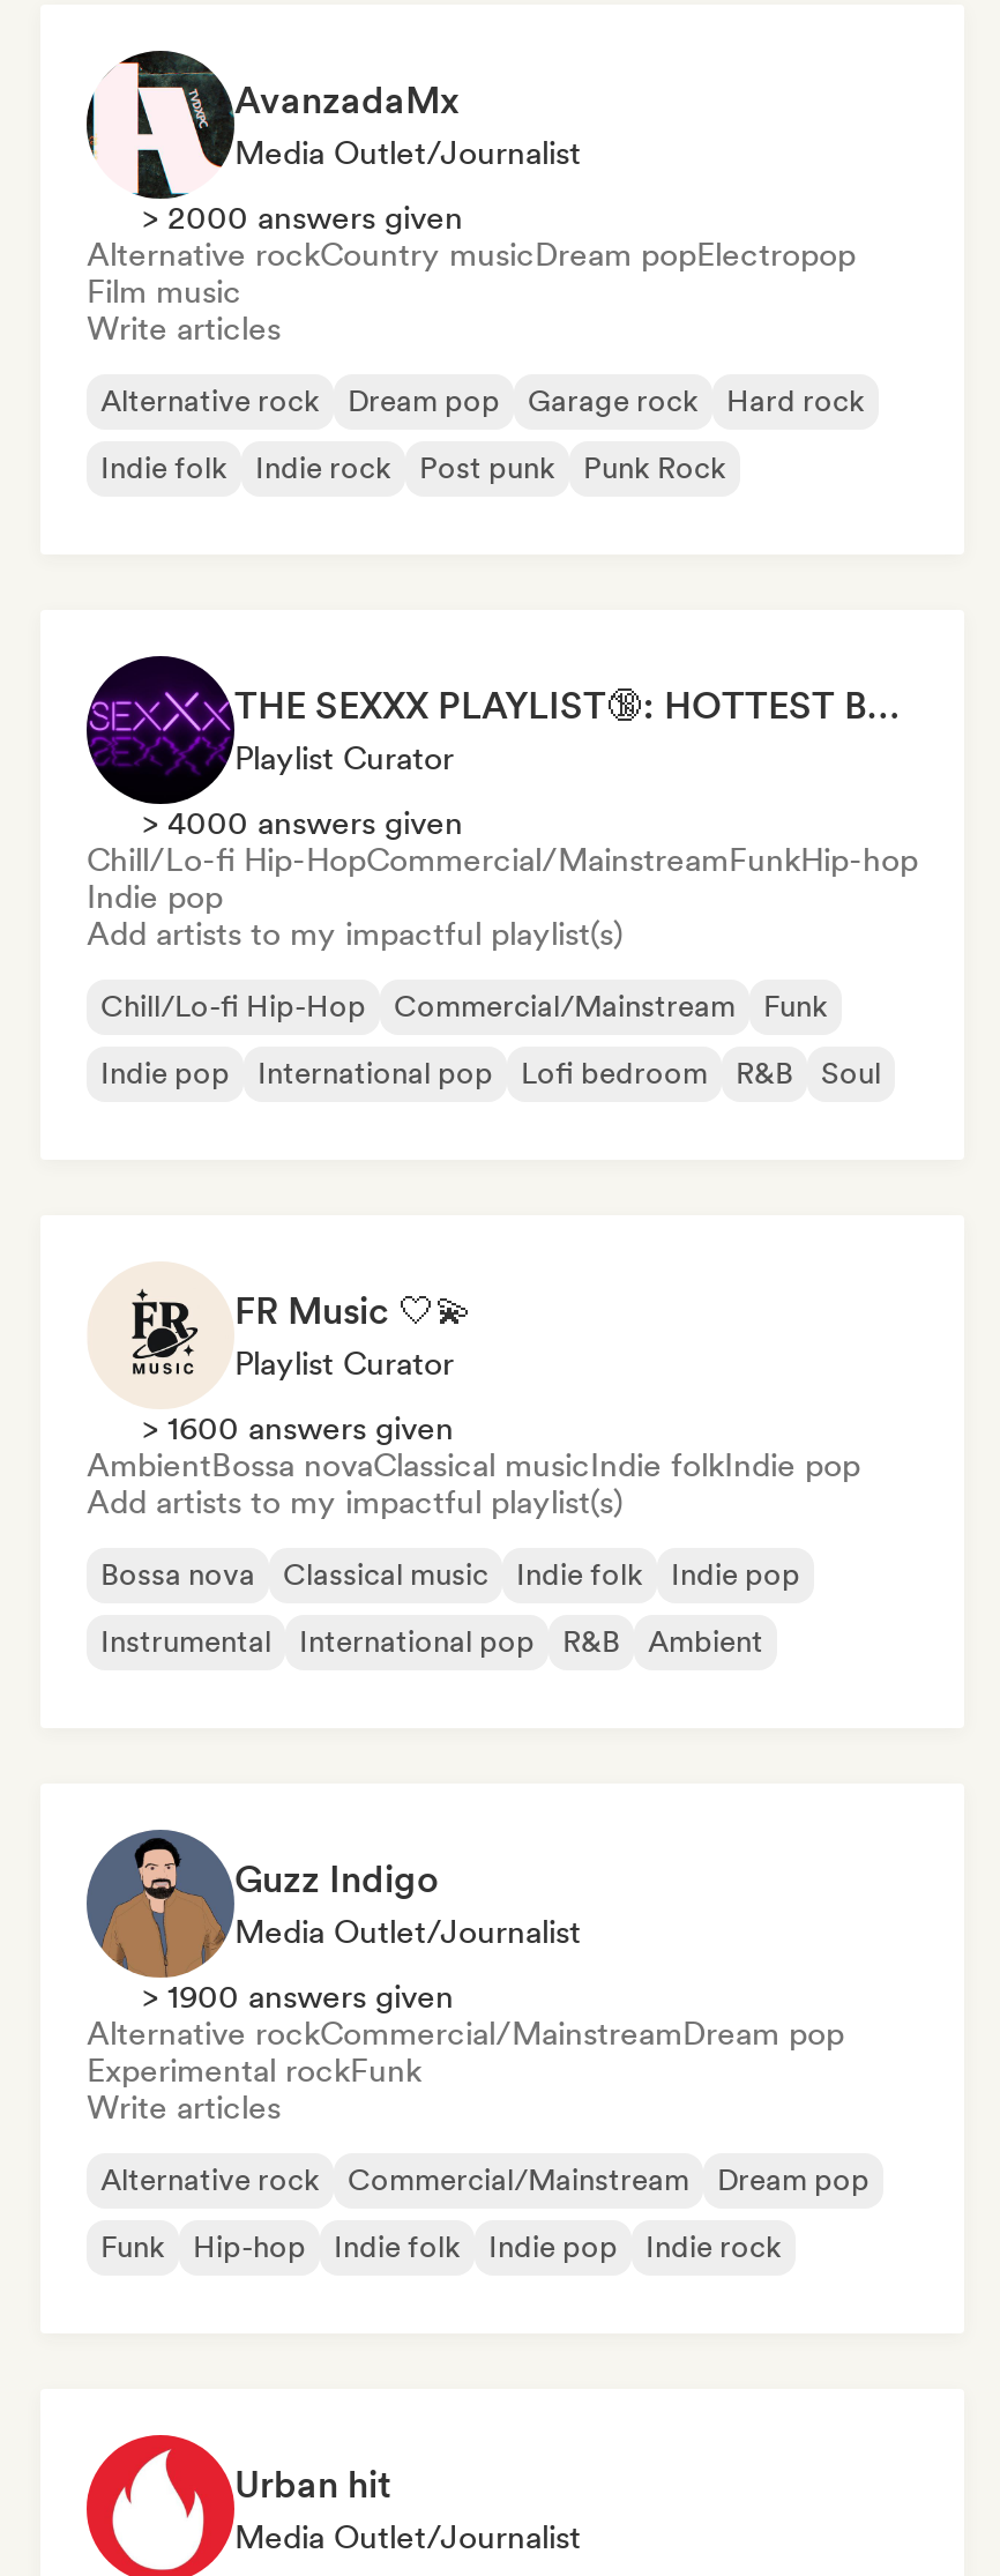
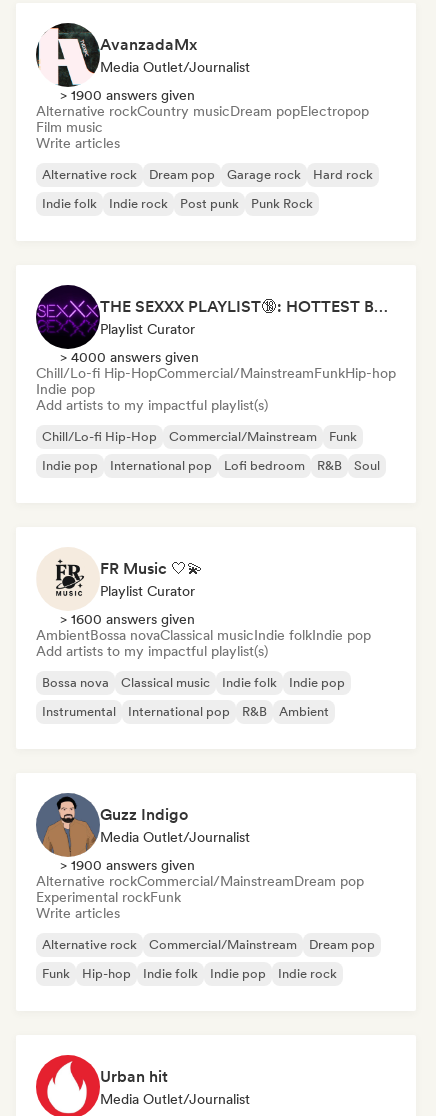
- > 2000 answers given
+ > 1900 answers given
